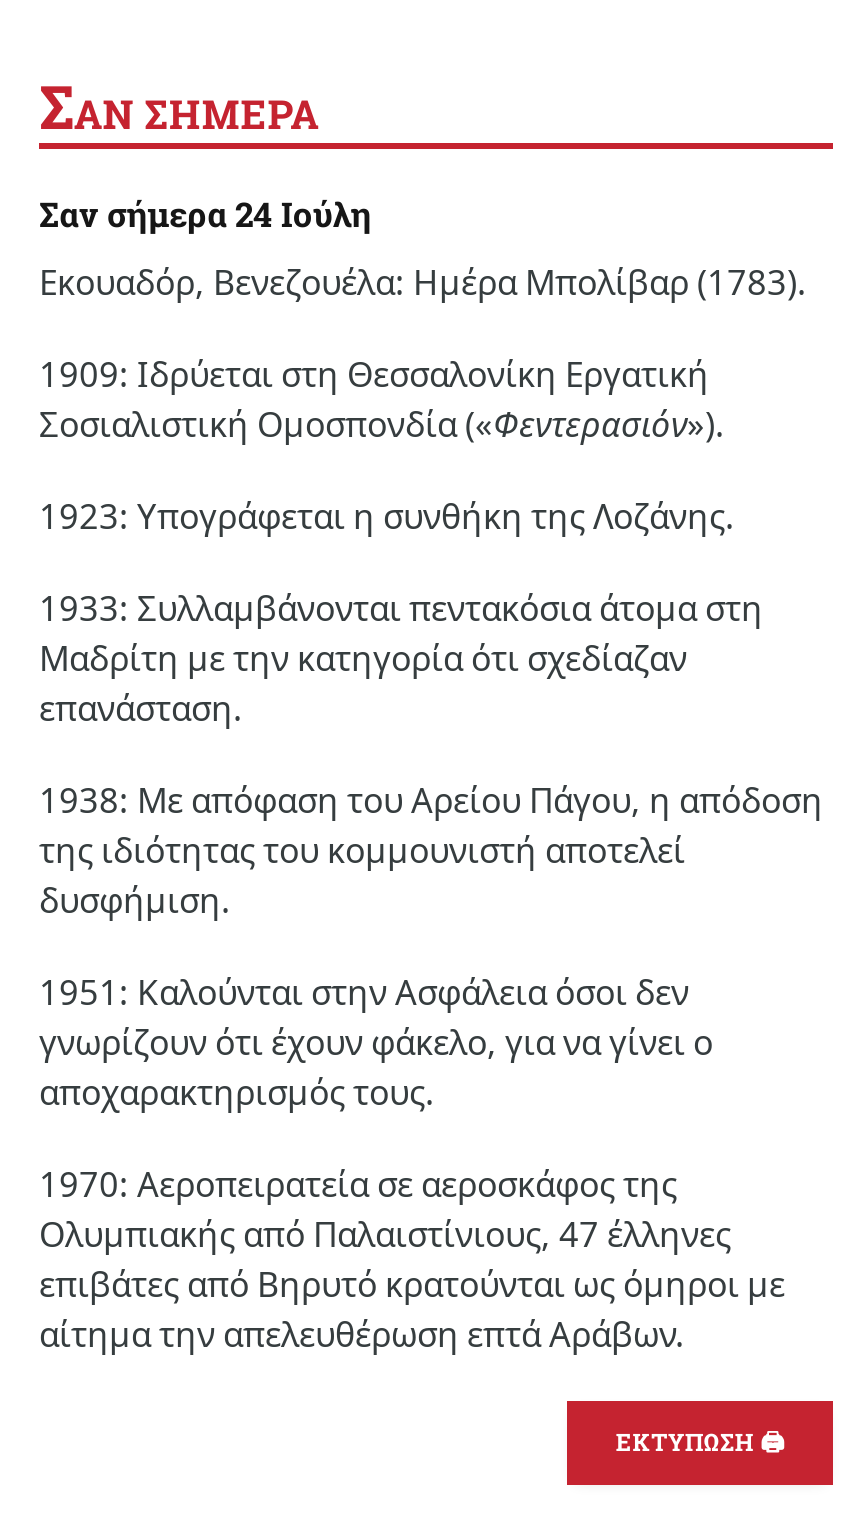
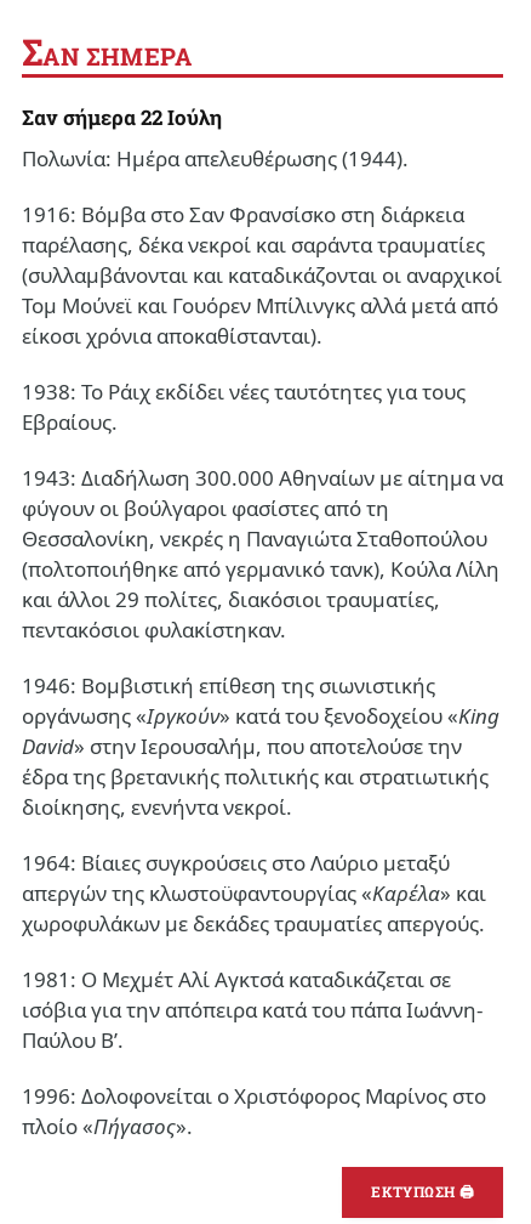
- Σαν σήμερα 24 Ιούλη
- Εκουαδόρ, Βενεζουέλα: Ημέρα Μπολίβαρ (1783).
- 1909: Ιδρύεται στη Θεσσαλονίκη Εργατική
- Σοσιαλιστική Ομοσπονδία («Φεντερασιόν»).
- 1923: Υπογράφεται η συνθήκη της Λοζάνης.
- 1933: Συλλαμβάνονται πεντακόσια άτομα στη
- Μαδρίτη με την κατηγορία ότι σχεδίαζαν
- επανάσταση.
- 1938: Με απόφαση του Αρείου Πάγου, η απόδοση
- της ιδιότητας του κομμουνιστή αποτελεί
- δυσφήμιση.
- 1951: Καλούνται στην Ασφάλεια όσοι δεν
- γνωρίζουν ότι έχουν φάκελο, για να γίνει ο
- αποχαρακτηρισμός τους.
- 1970: Αεροπειρατεία σε αεροσκάφος της
- Ολυμπιακής από Παλαιστίνιους, 47 έλληνες
- επιβάτες από Βηρυτό κρατούνται ως όμηροι με
- αίτημα την απελευθέρωση επτά Αράβων.
+ Σαν σήμερα 22 Ιούλη
+ Πολωνία: Ημέρα απελευθέρωσης (1944).
+ 1916: Βόμβα στο Σαν Φρανσίσκο στη διάρκεια
+ παρέλασης, δέκα νεκροί και σαράντα τραυματίες
+ (συλλαμβάνονται και καταδικάζονται οι αναρχικοί
+ Τομ Μούνεϊ και Γουόρεν Μπίλινγκς αλλά μετά από
+ είκοσι χρόνια αποκαθίστανται).
+ 1938: Το Ράιχ εκδίδει νέες ταυτότητες για τους
+ Εβραίους.
+ 1943: Διαδήλωση 300.000 Αθηναίων με αίτημα να
+ φύγουν οι βούλγαροι φασίστες από τη
+ Θεσσαλονίκη, νεκρές η Παναγιώτα Σταθοπούλου
+ (πολτοποιήθηκε από γερμανικό τανκ), Κούλα Λίλη
+ και άλλοι 29 πολίτες, διακόσιοι τραυματίες,
+ πεντακόσιοι φυλακίστηκαν.
+ 1946: Βομβιστική επίθεση της σιωνιστικής
+ οργάνωσης «Ιργκούν» κατά του ξενοδοχείου «King
+ David» στην Ιερουσαλήμ, που αποτελούσε την
+ έδρα της βρετανικής πολιτικής και στρατιωτικής
+ διοίκησης, ενενήντα νεκροί.
+ 1964: Βίαιες συγκρούσεις στο Λαύριο μεταξύ
+ απεργών της κλωστοϋφαντουργίας «Καρέλα» και
+ χωροφυλάκων με δεκάδες τραυματίες απεργούς.
+ 1981: Ο Μεχμέτ Αλί Αγκτσά καταδικάζεται σε
+ ισόβια για την απόπειρα κατά του πάπα Ιωάννη-
+ Παύλου Β’.
+ 1996: Δολοφονείται ο Χριστόφορος Μαρίνος στο
+ πλοίο «Πήγασος».
